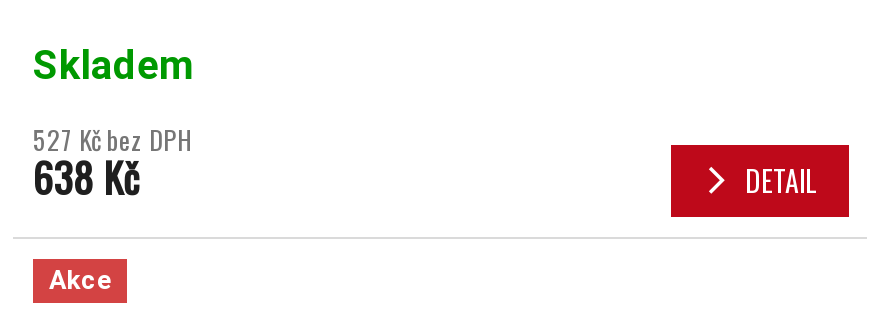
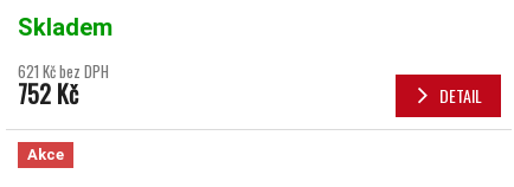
- 527 Kč bez DPH
+ 621 Kč bez DPH

- 638 Kč
+ 752 Kč
